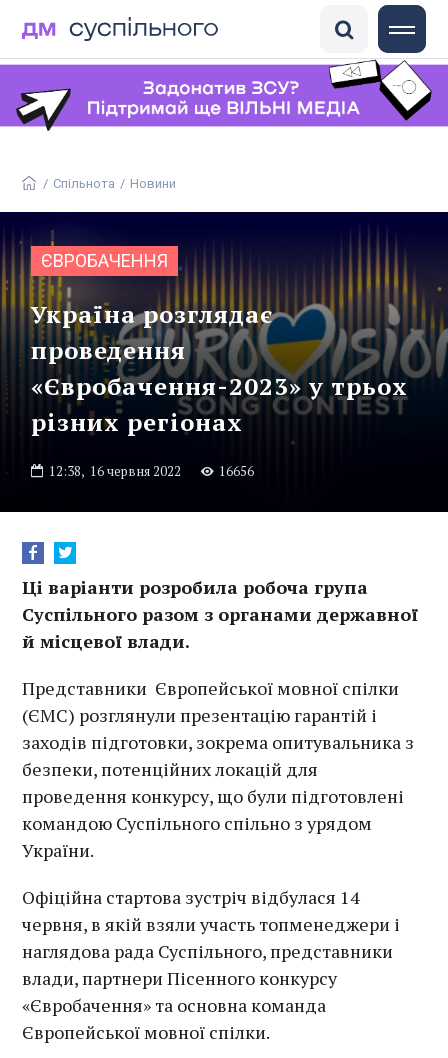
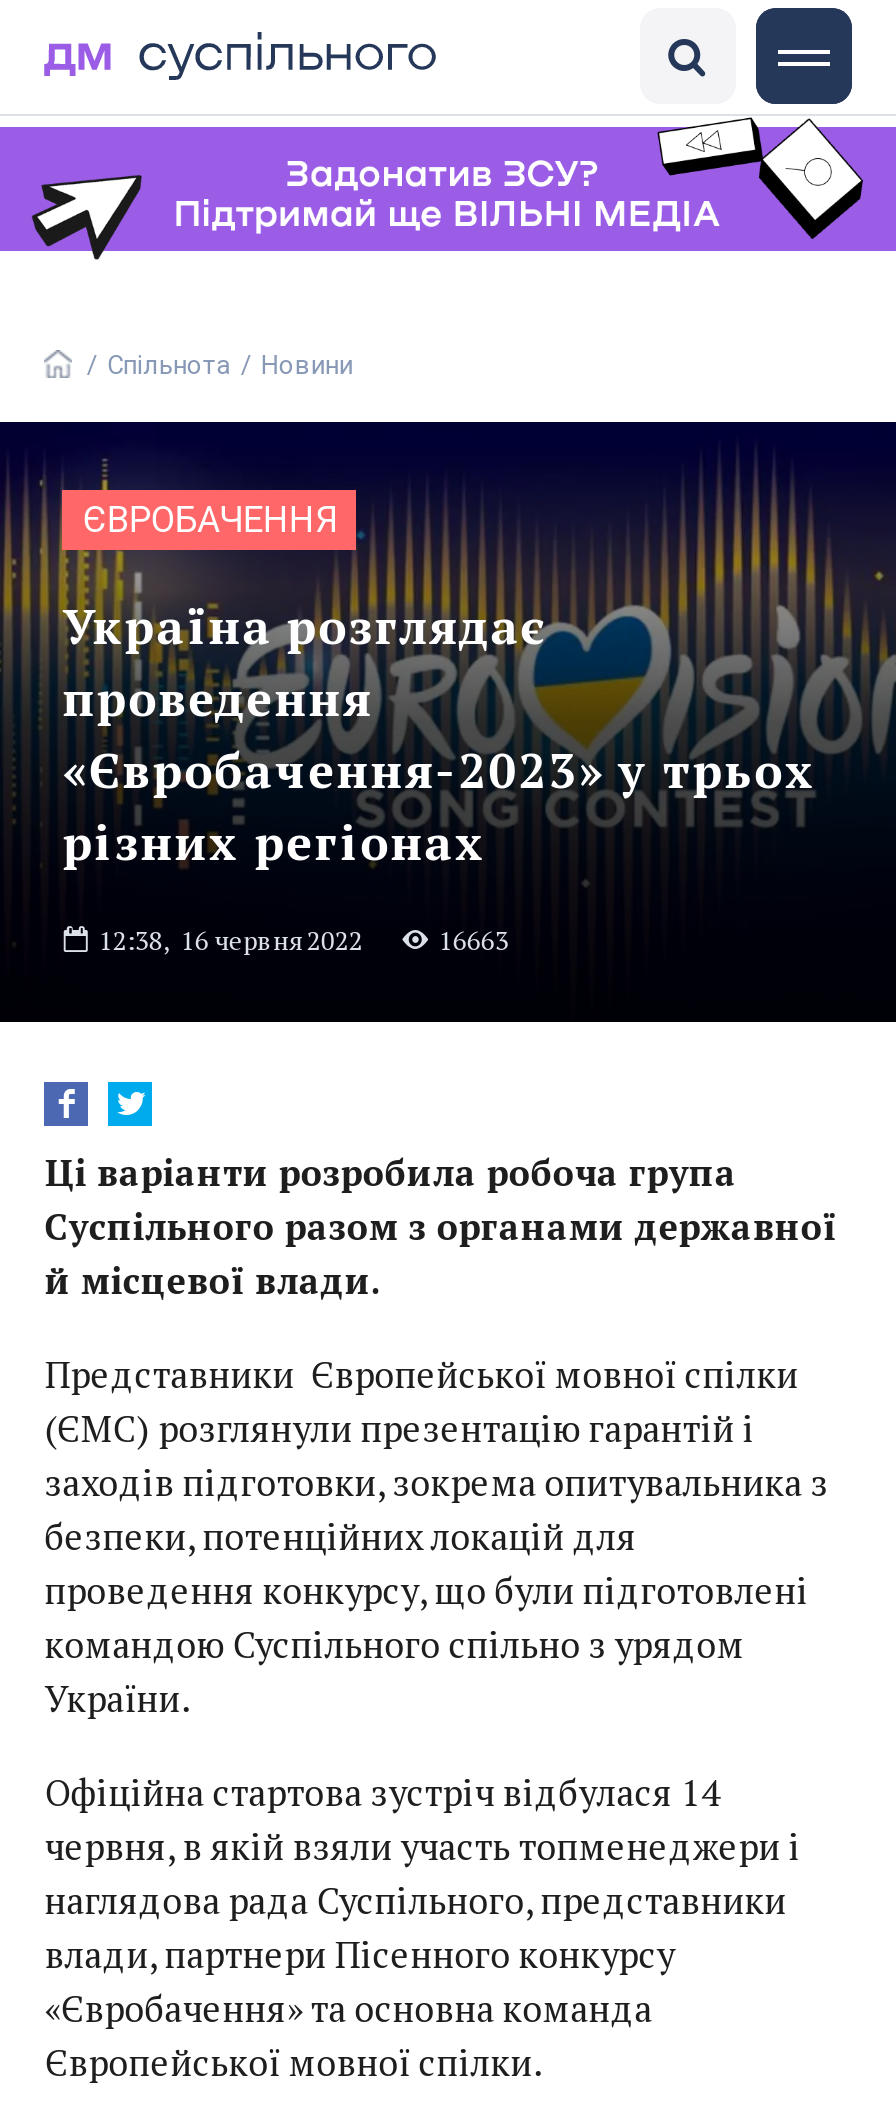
- 16656
+ 16663
